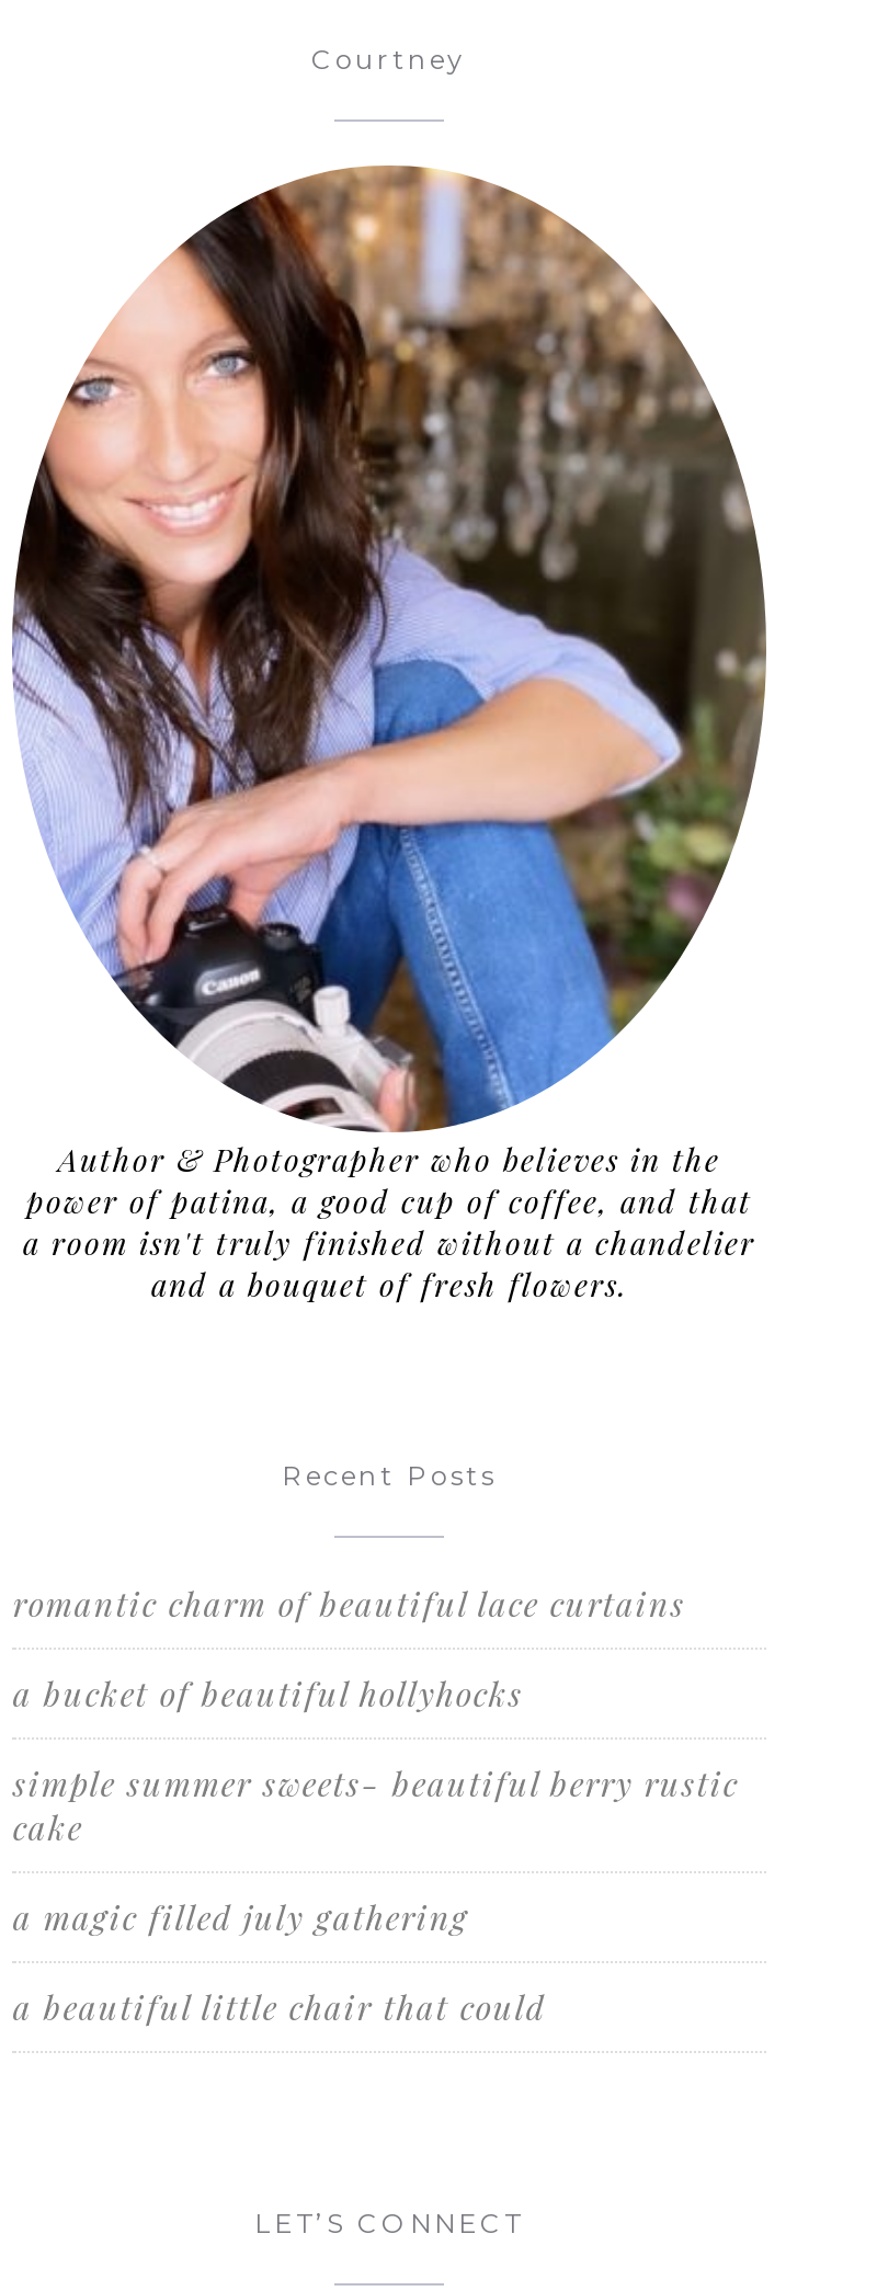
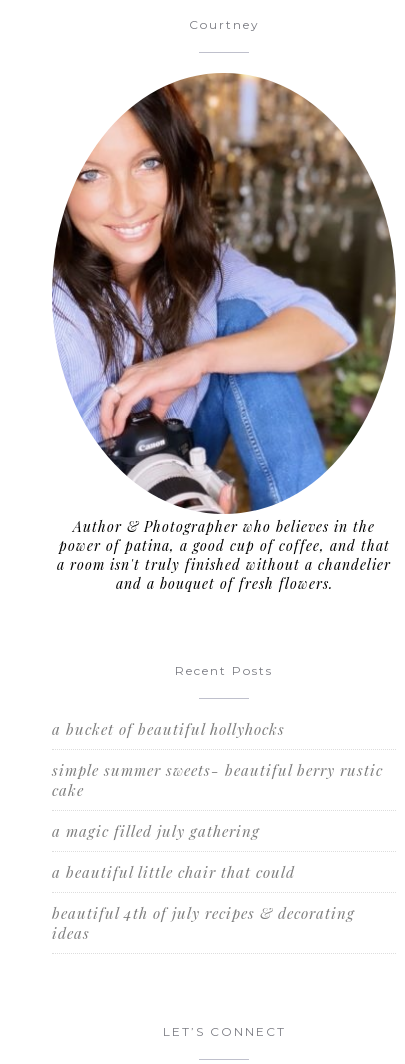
- romantic charm of beautiful lace curtains

moved up: a bucket of beautiful hollyhocks | simple summer sweets- beautiful berry rustic | cake | a magic filled july gathering | a beautiful little chair that could

+ beautiful 4th of july recipes & decorating
+ ideas
